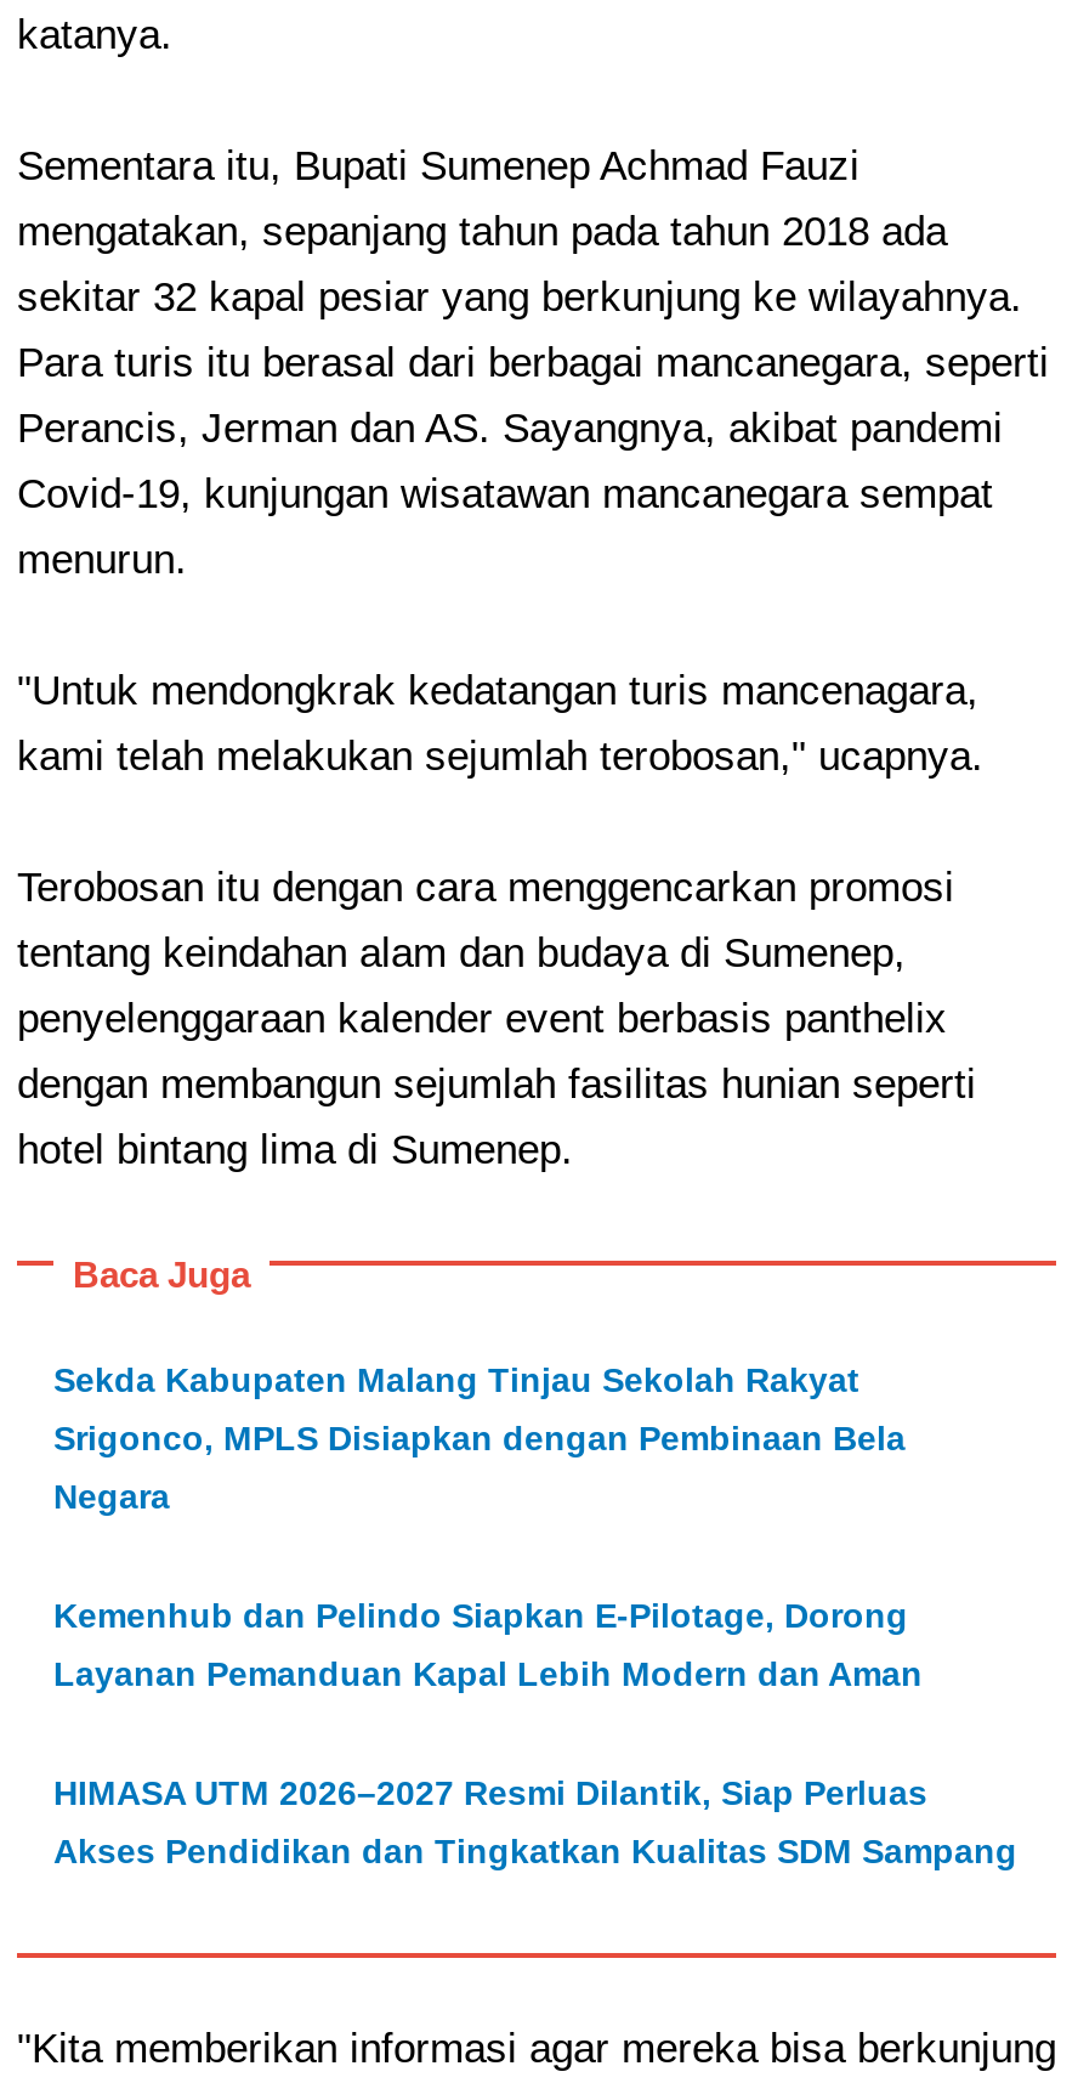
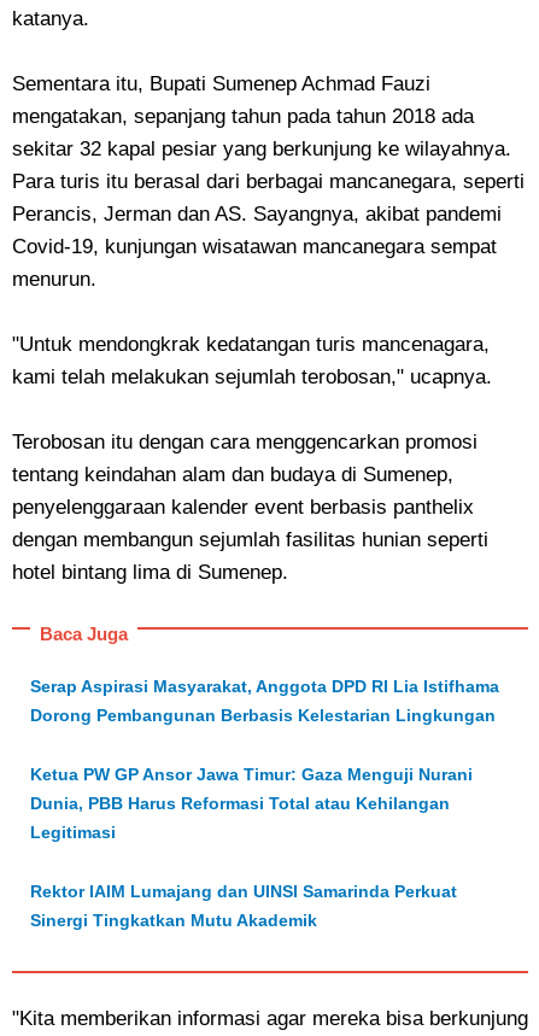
- Sekda Kabupaten Malang Tinjau Sekolah Rakyat
+ Serap Aspirasi Masyarakat, Anggota DPD RI Lia Istifhama

- Srigonco, MPLS Disiapkan dengan Pembinaan Bela
+ Dorong Pembangunan Berbasis Kelestarian Lingkungan

- Negara
+ Ketua PW GP Ansor Jawa Timur: Gaza Menguji Nurani

- Kemenhub dan Pelindo Siapkan E-Pilotage, Dorong
+ Dunia, PBB Harus Reformasi Total atau Kehilangan

- Layanan Pemanduan Kapal Lebih Modern dan Aman
+ Legitimasi

- HIMASA UTM 2026–2027 Resmi Dilantik, Siap Perluas
+ Rektor IAIM Lumajang dan UINSI Samarinda Perkuat

- Akses Pendidikan dan Tingkatkan Kualitas SDM Sampang
+ Sinergi Tingkatkan Mutu Akademik
